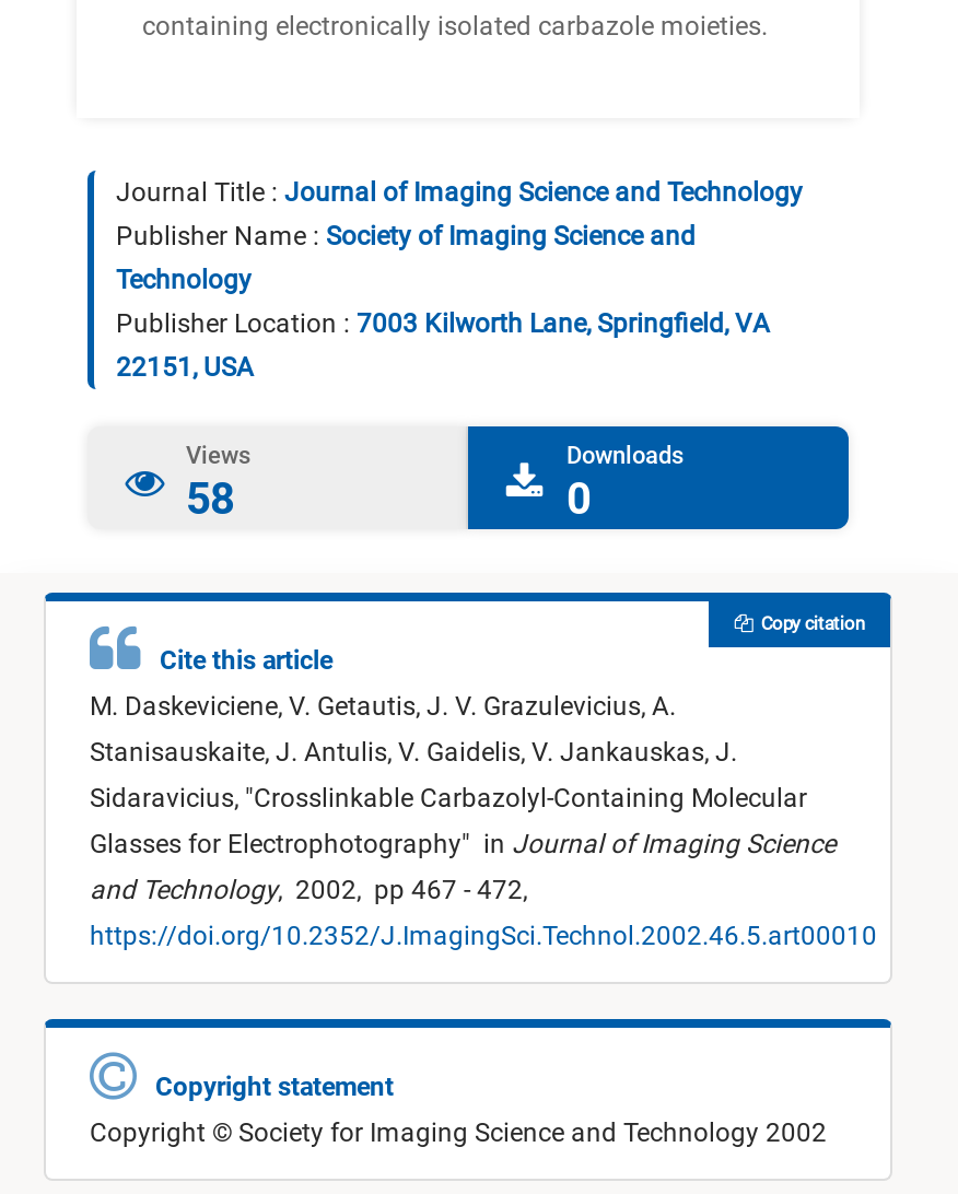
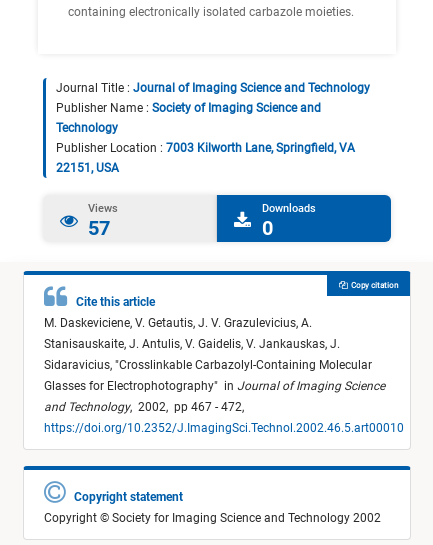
- 58
+ 57
